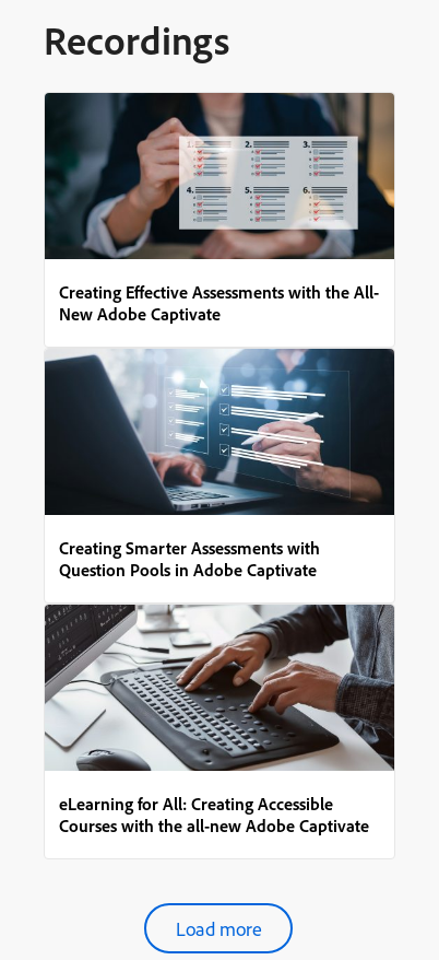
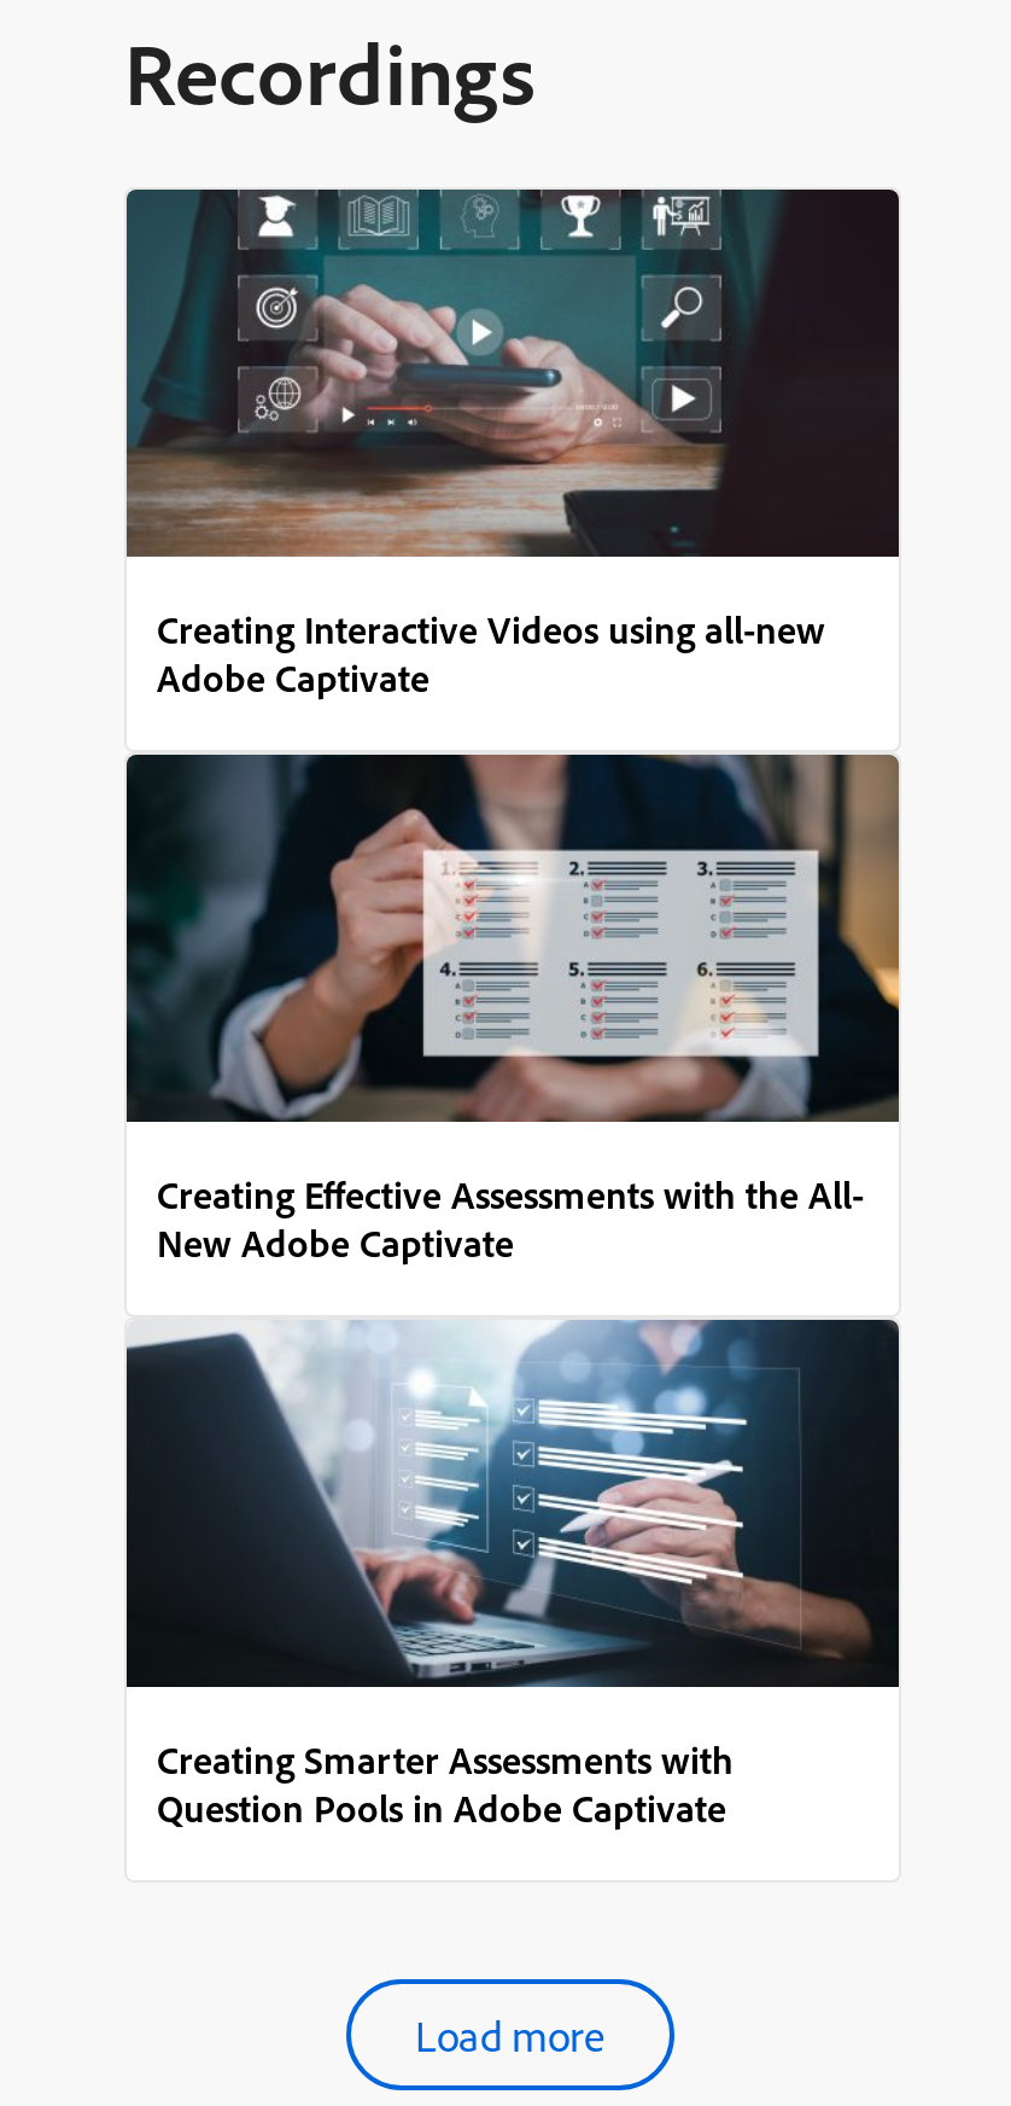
+ [image]
+ Creating Interactive Videos using all-new
+ Adobe Captivate

moved down: [image] | Creating Effective Assessments with the All- | New Adobe Captivate | Creating Smarter Assessments with | Question Pools in Adobe Captivate

- [image]
- eLearning for All: Creating Accessible
- Courses with the all-new Adobe Captivate
